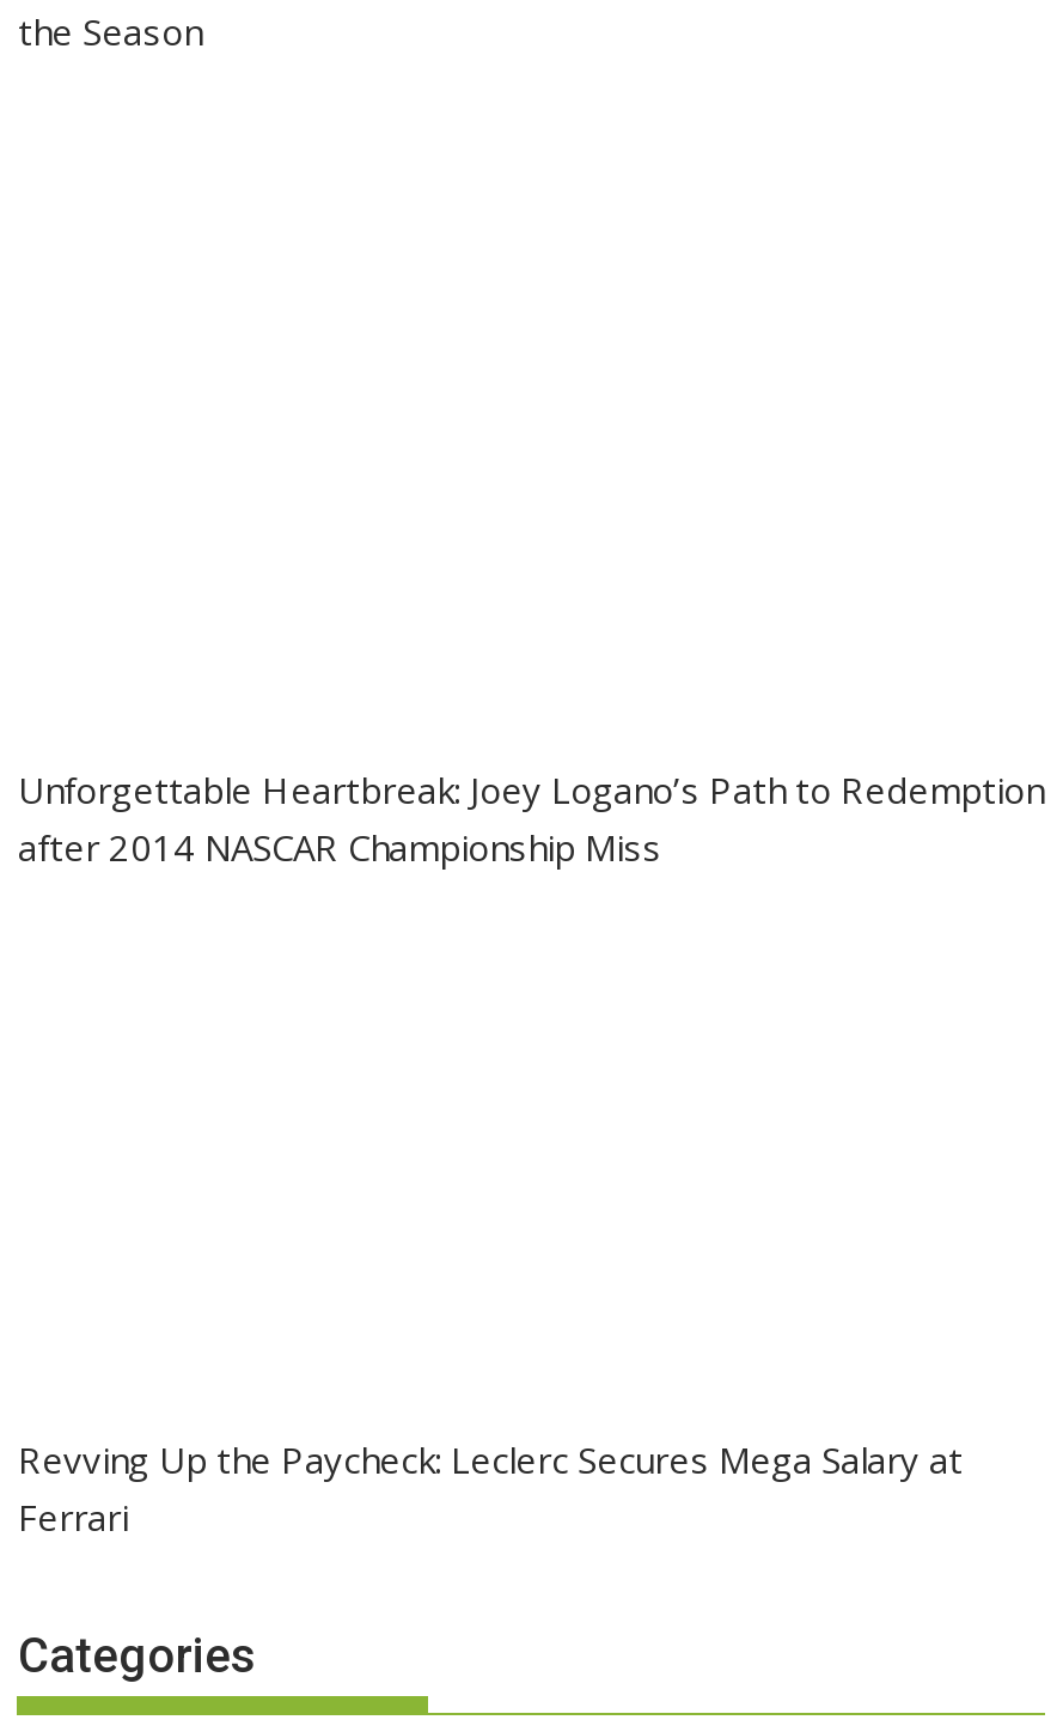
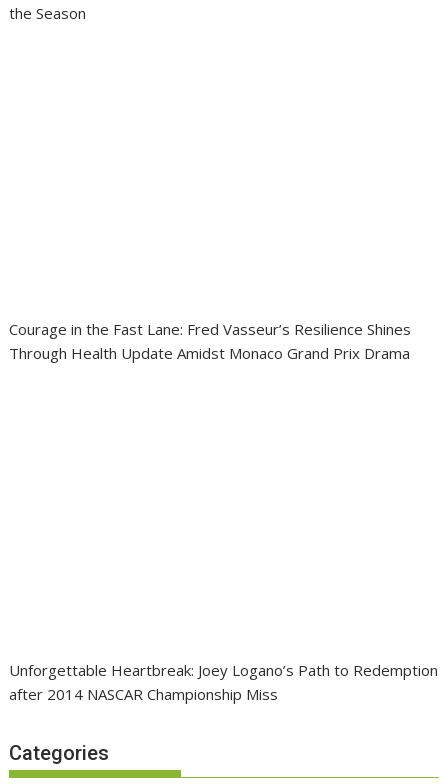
+ Courage in the Fast Lane: Fred Vasseur’s Resilience Shines
+ Through Health Update Amidst Monaco Grand Prix Drama

moved down: Unforgettable Heartbreak: Joey Logano’s Path to Redemption | after 2014 NASCAR Championship Miss

- Revving Up the Paycheck: Leclerc Secures Mega Salary at
- Ferrari
